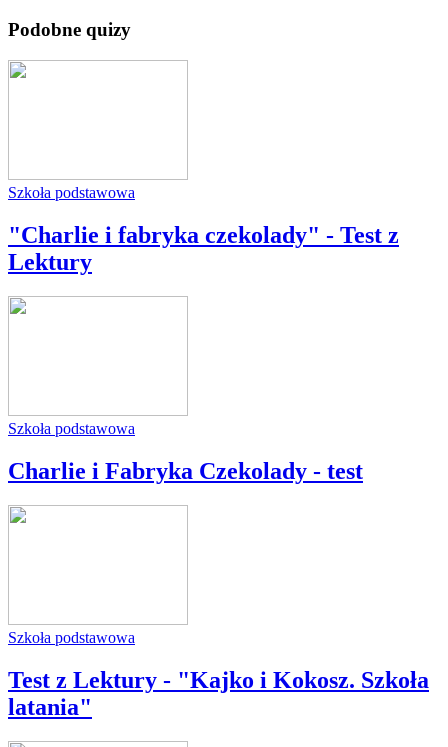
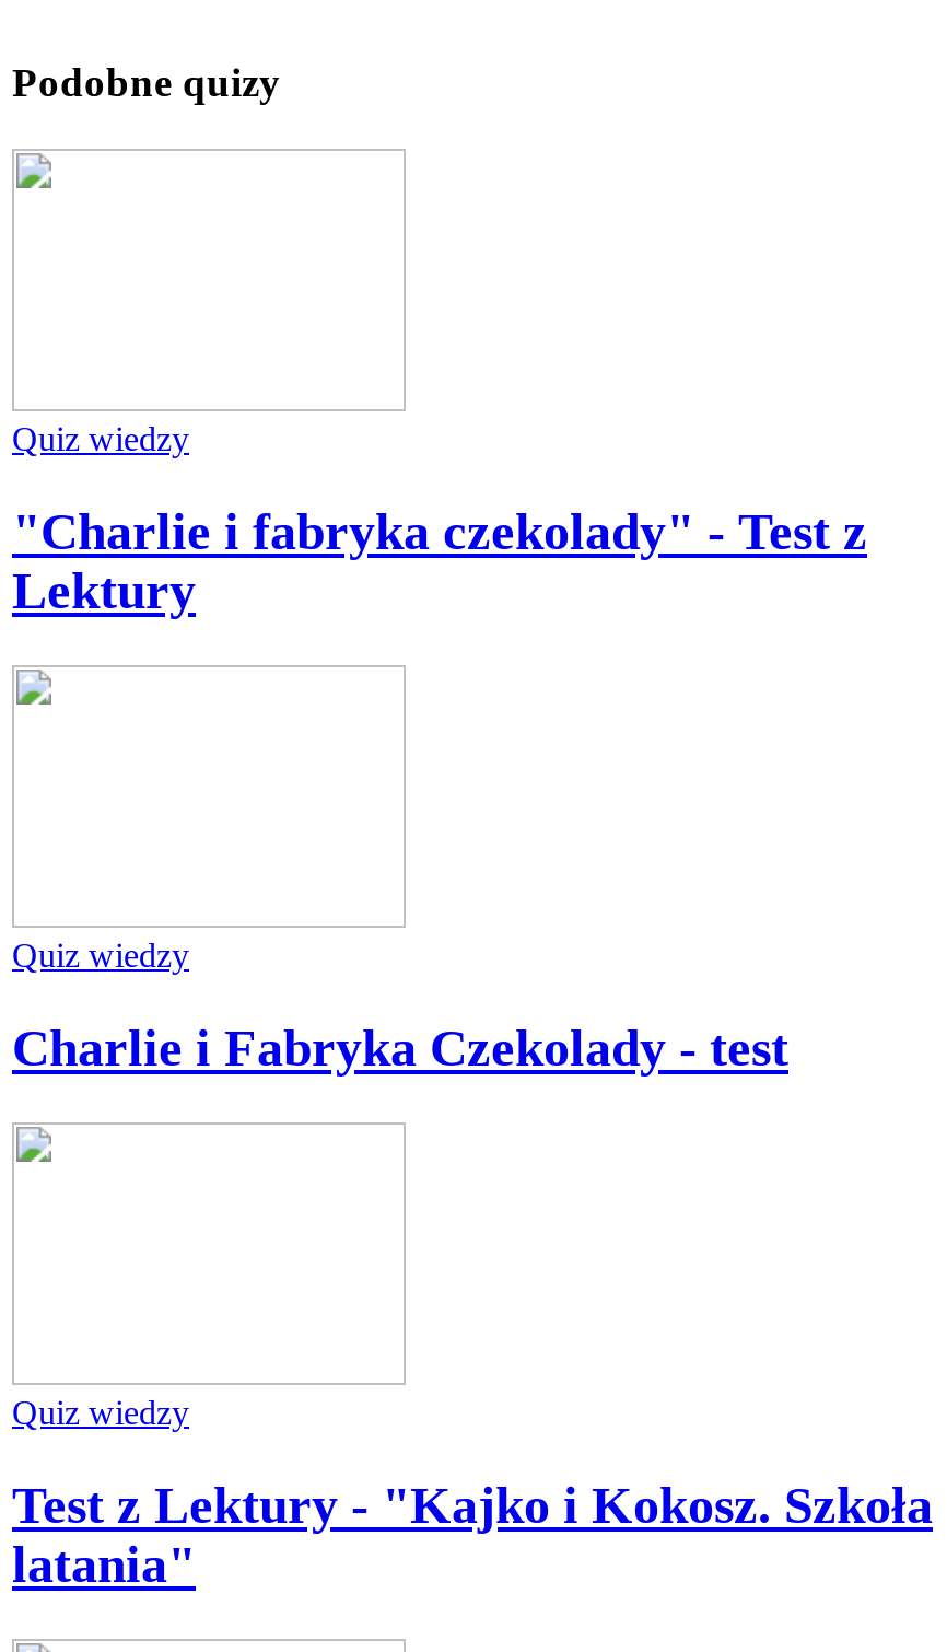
- Szkoła podstawowa
+ Quiz wiedzy

- Szkoła podstawowa
+ Quiz wiedzy

- Szkoła podstawowa
+ Quiz wiedzy
